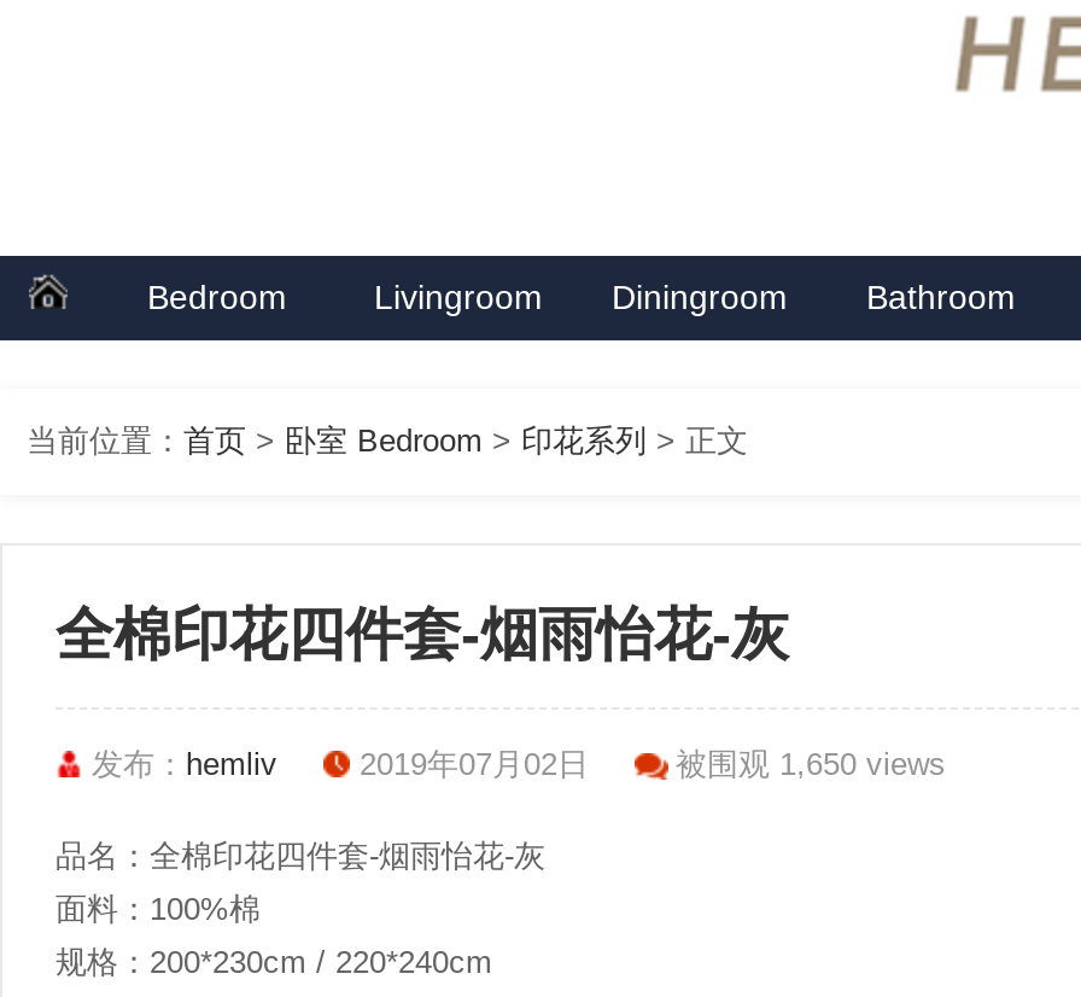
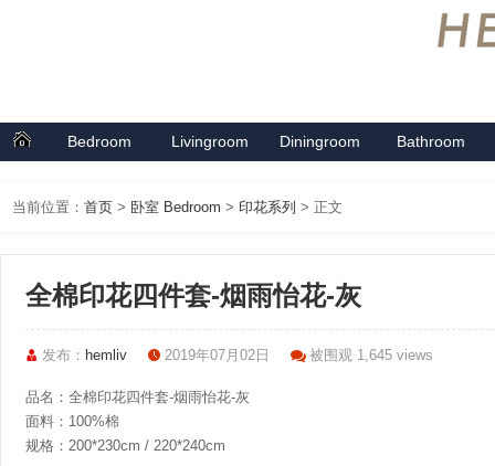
- 被围观 1,650 views
+ 被围观 1,645 views
